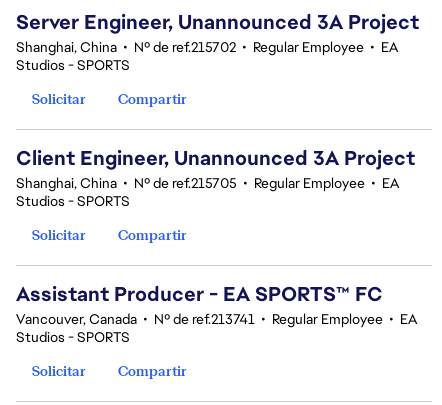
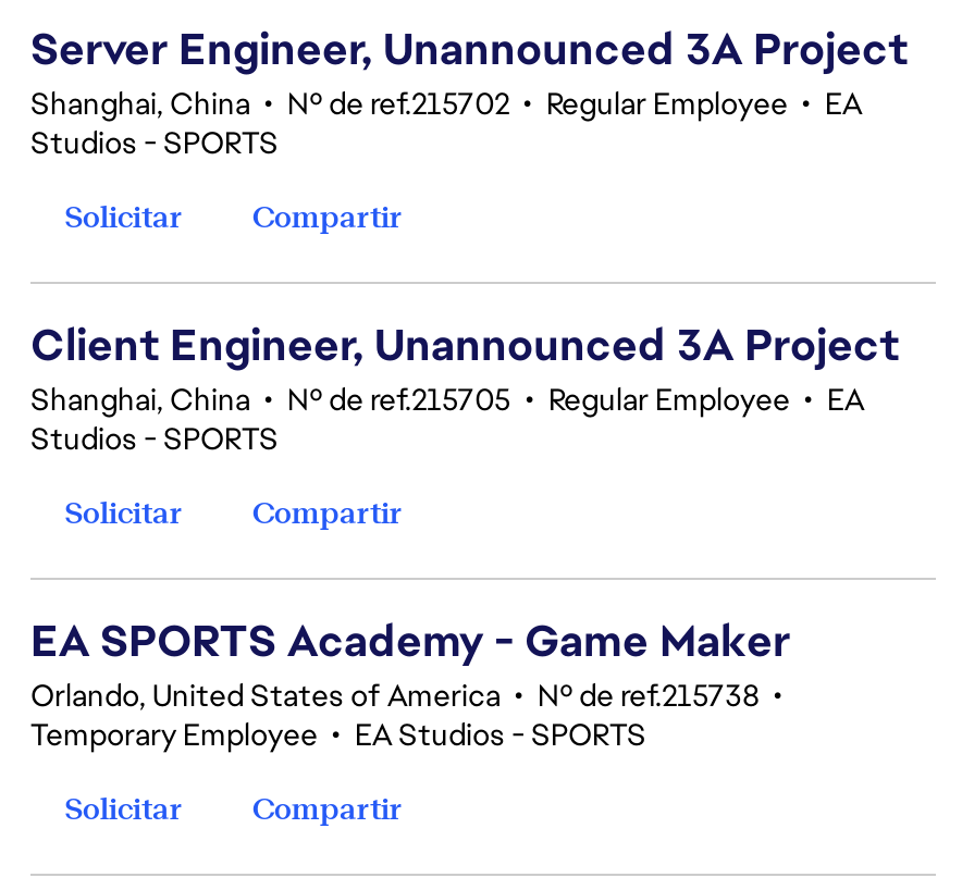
- Assistant Producer - EA SPORTS™ FC
- Vancouver, Canada • Nº de ref.213741 • Regular Employee • EA
- Studios - SPORTS
+ EA SPORTS Academy - Game Maker
+ Orlando, United States of America • Nº de ref.215738 •
+ Temporary Employee • EA Studios - SPORTS
